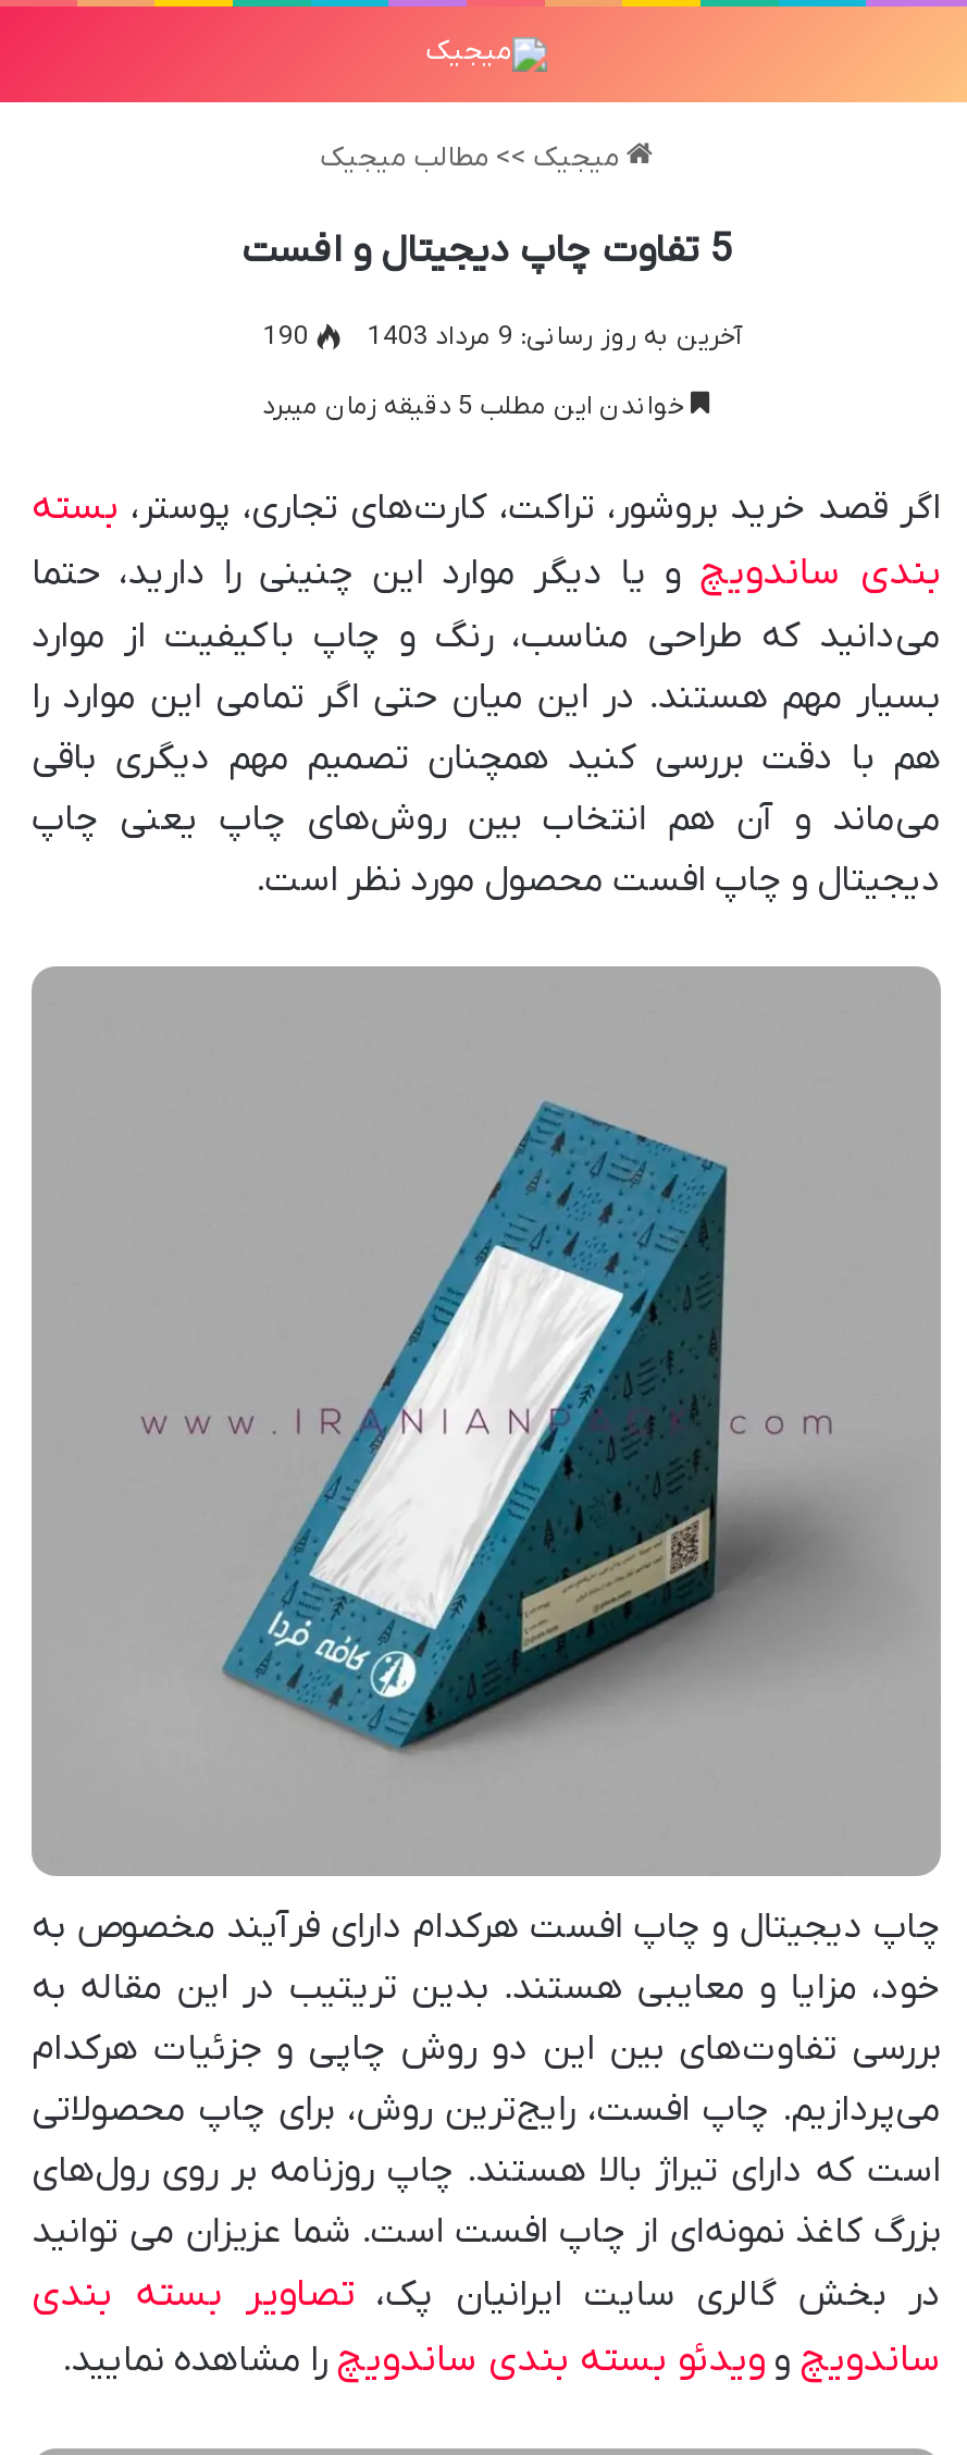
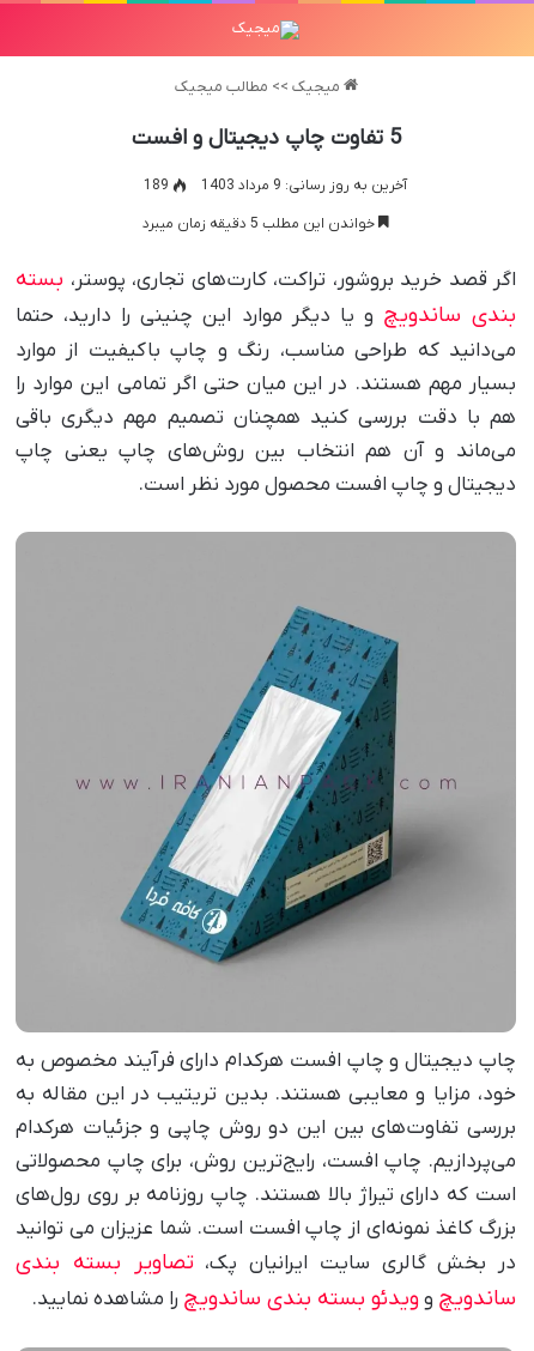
- 190
+ 189
